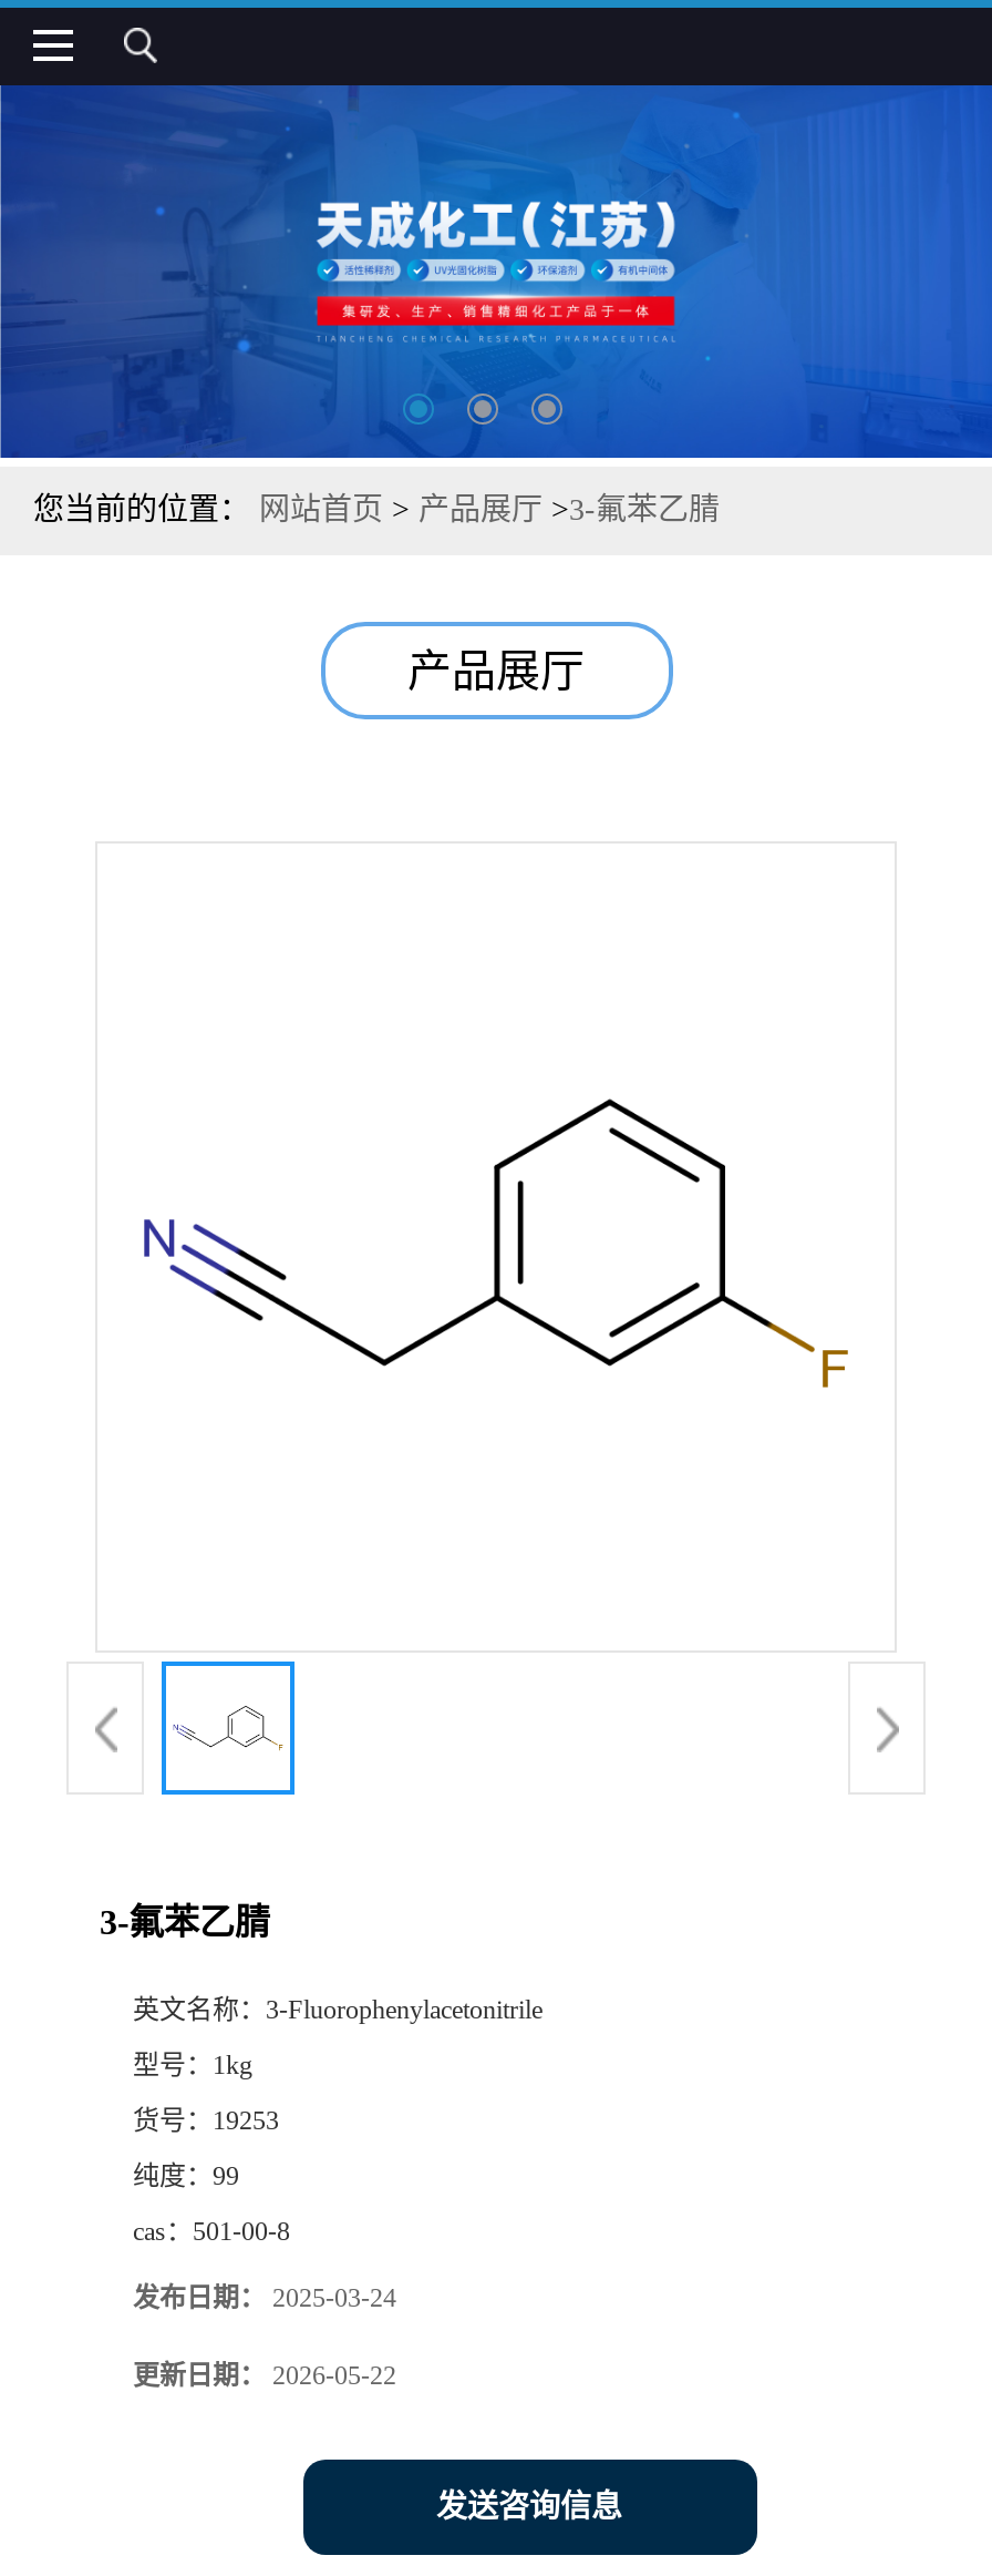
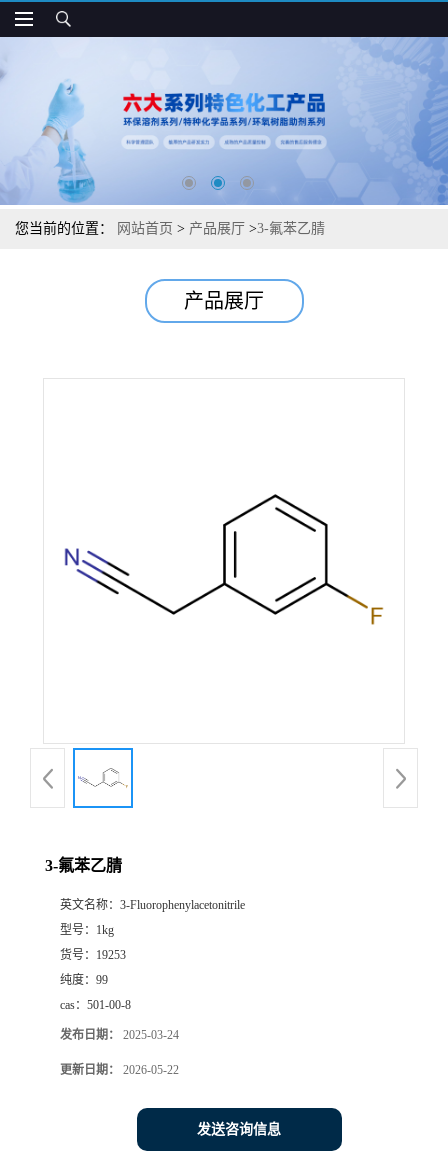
- [image]
+ [image]
